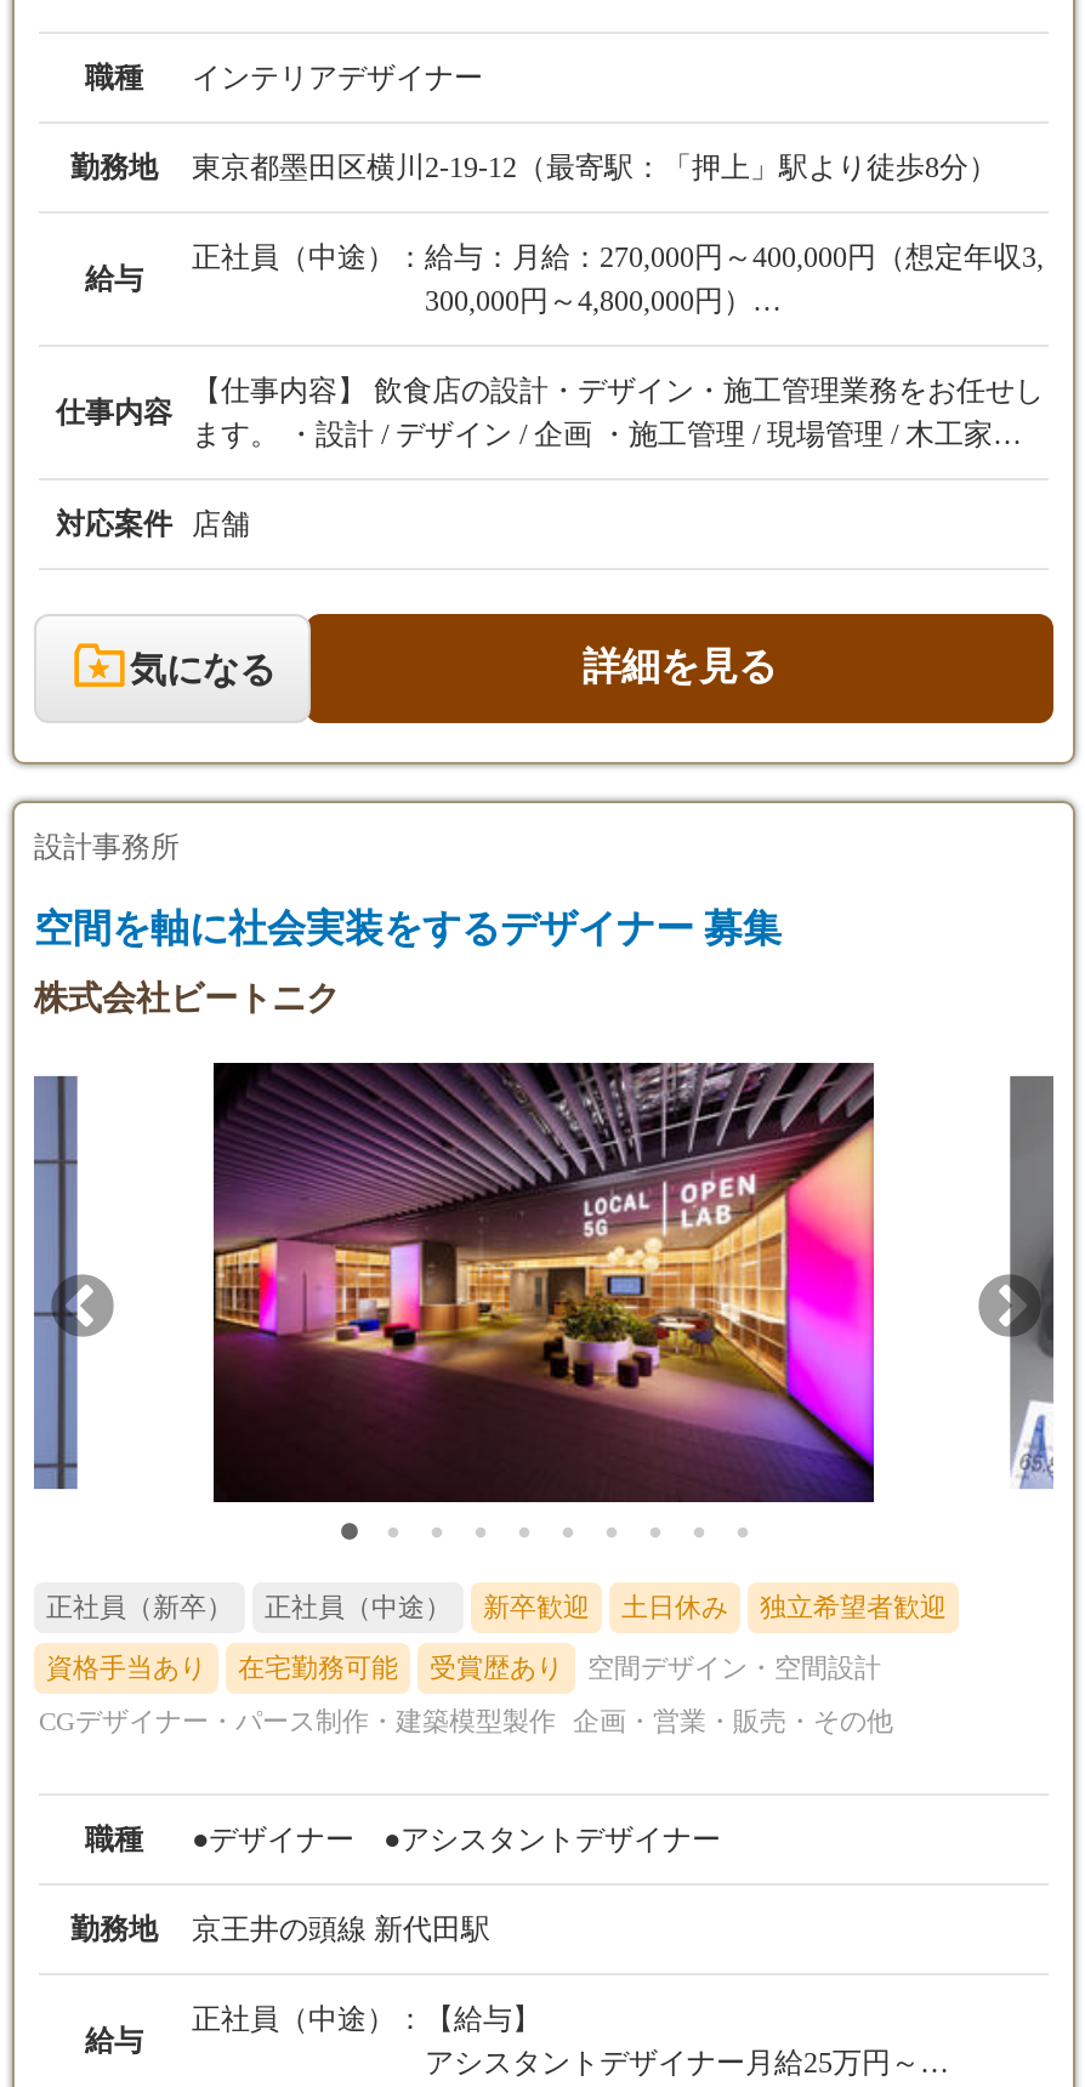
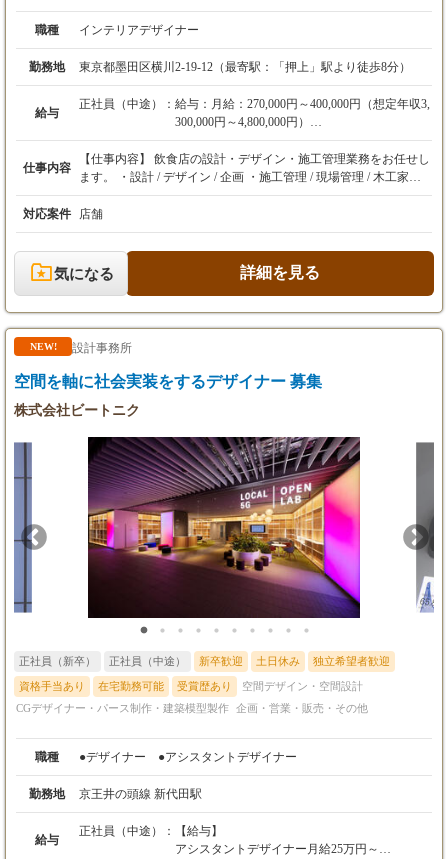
+ NEW!
